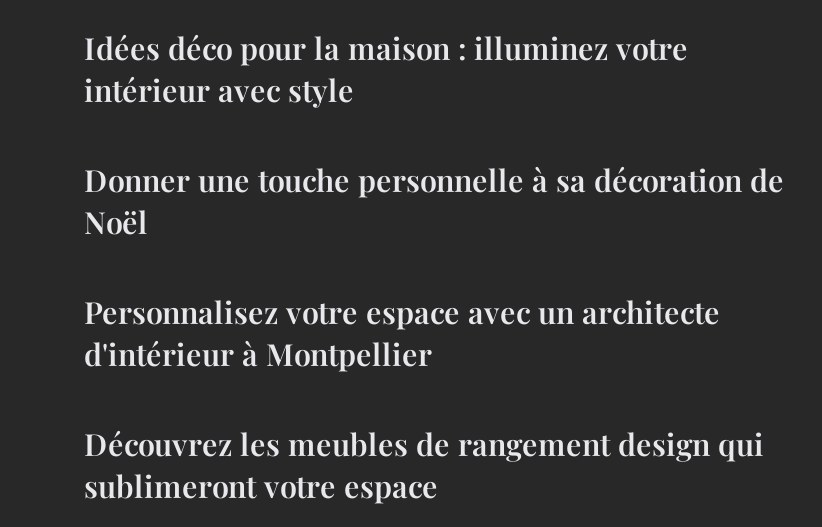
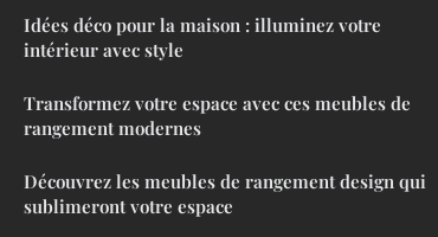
- Donner une touche personnelle à sa décoration de
- Noël
- Personnalisez votre espace avec un architecte
- d'intérieur à Montpellier
+ Transformez votre espace avec ces meubles de
+ rangement modernes
